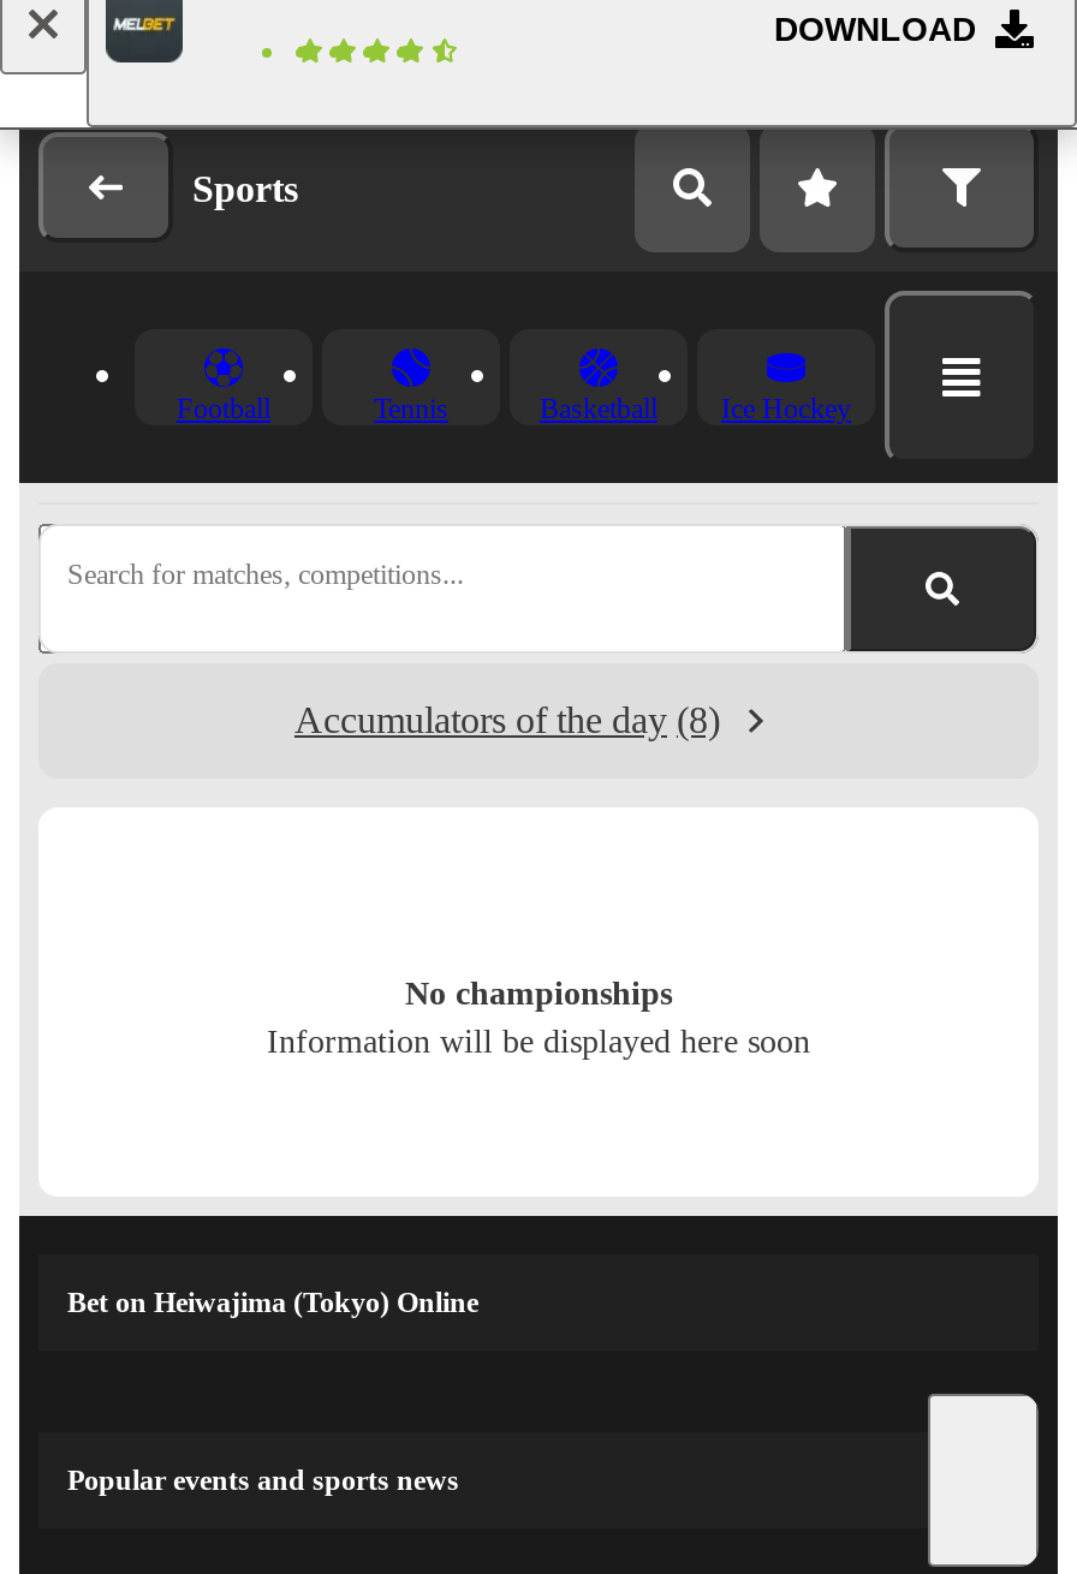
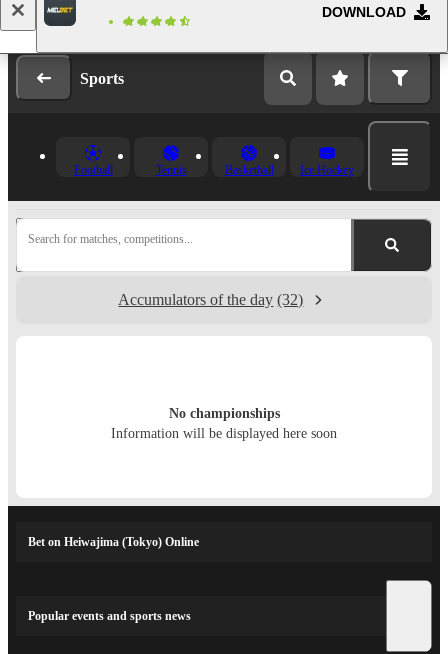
- Accumulators of the day (8)
+ Accumulators of the day (32)
